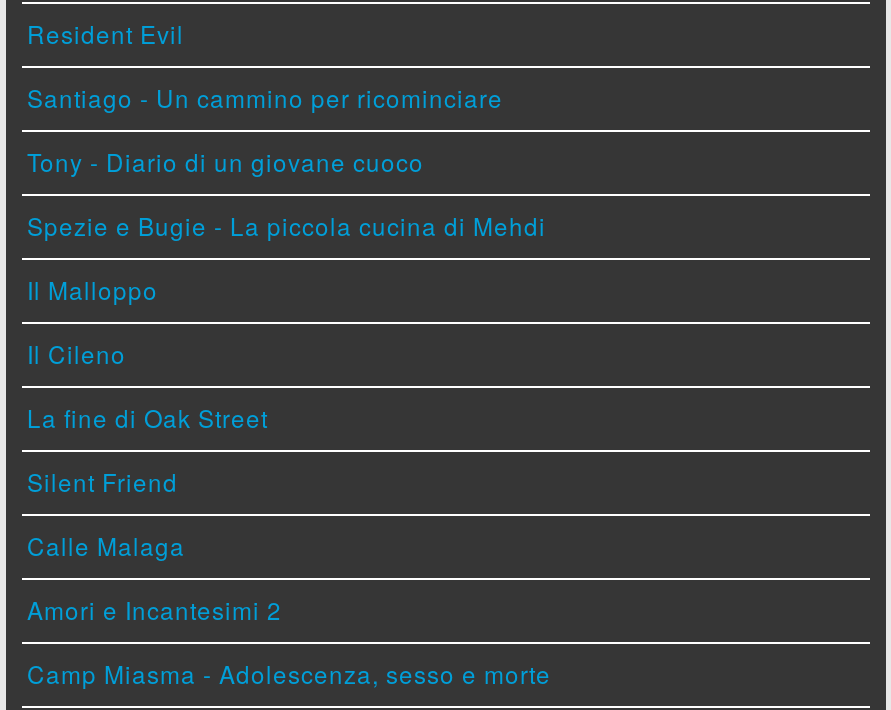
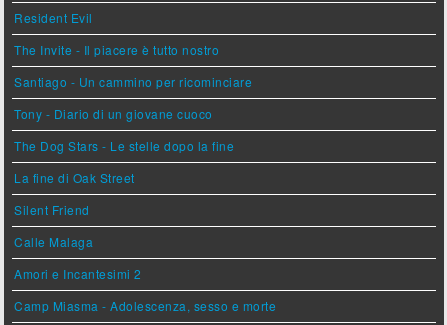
+ The Invite - Il piacere è tutto nostro

moved down: Santiago - Un cammino per ricominciare | Tony - Diario di un giovane cuoco

- Spezie e Bugie - La piccola cucina di Mehdi
- Il Malloppo
- Il Cileno
+ The Dog Stars - Le stelle dopo la fine
